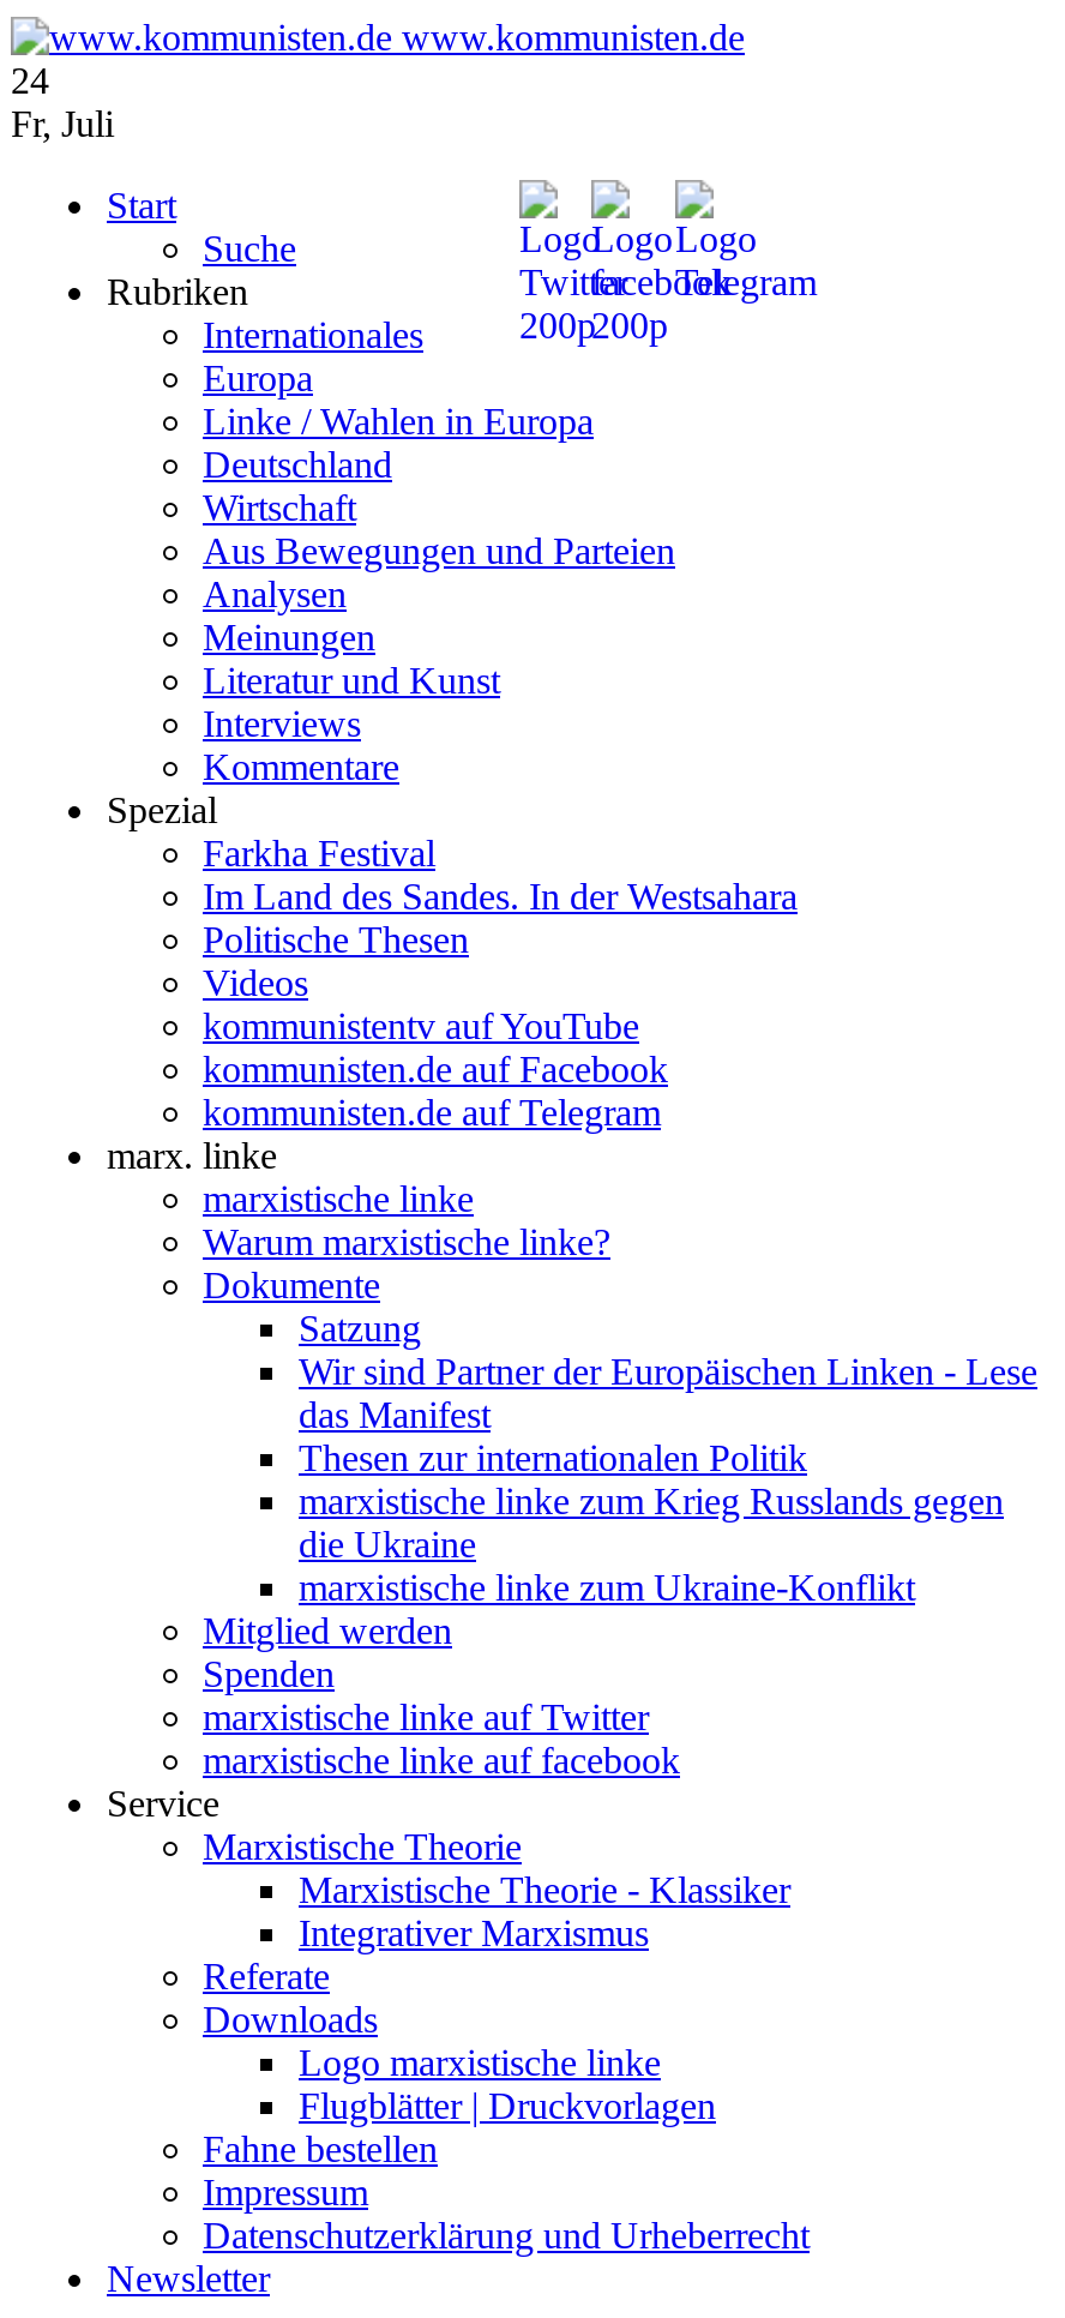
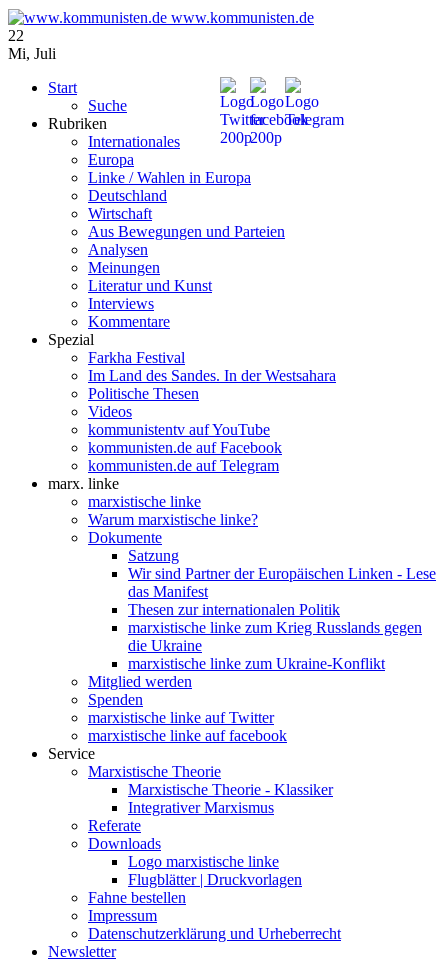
- 24
+ 22

- Fr, Juli
+ Mi, Juli
